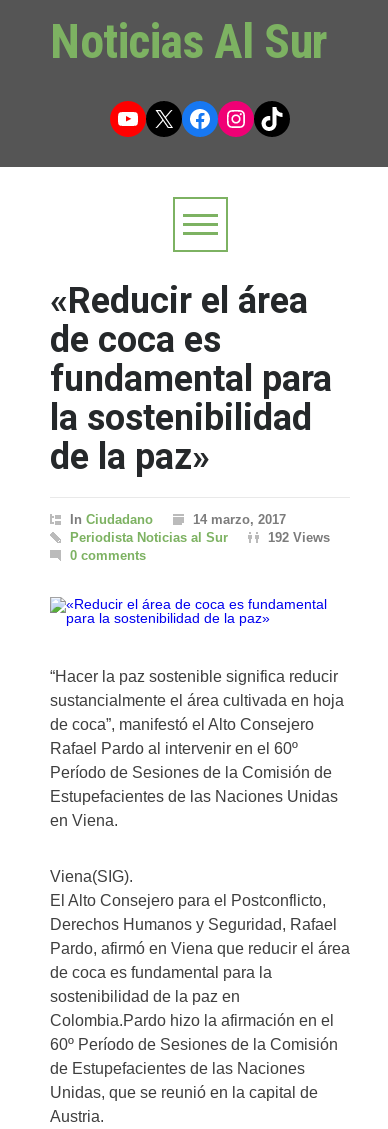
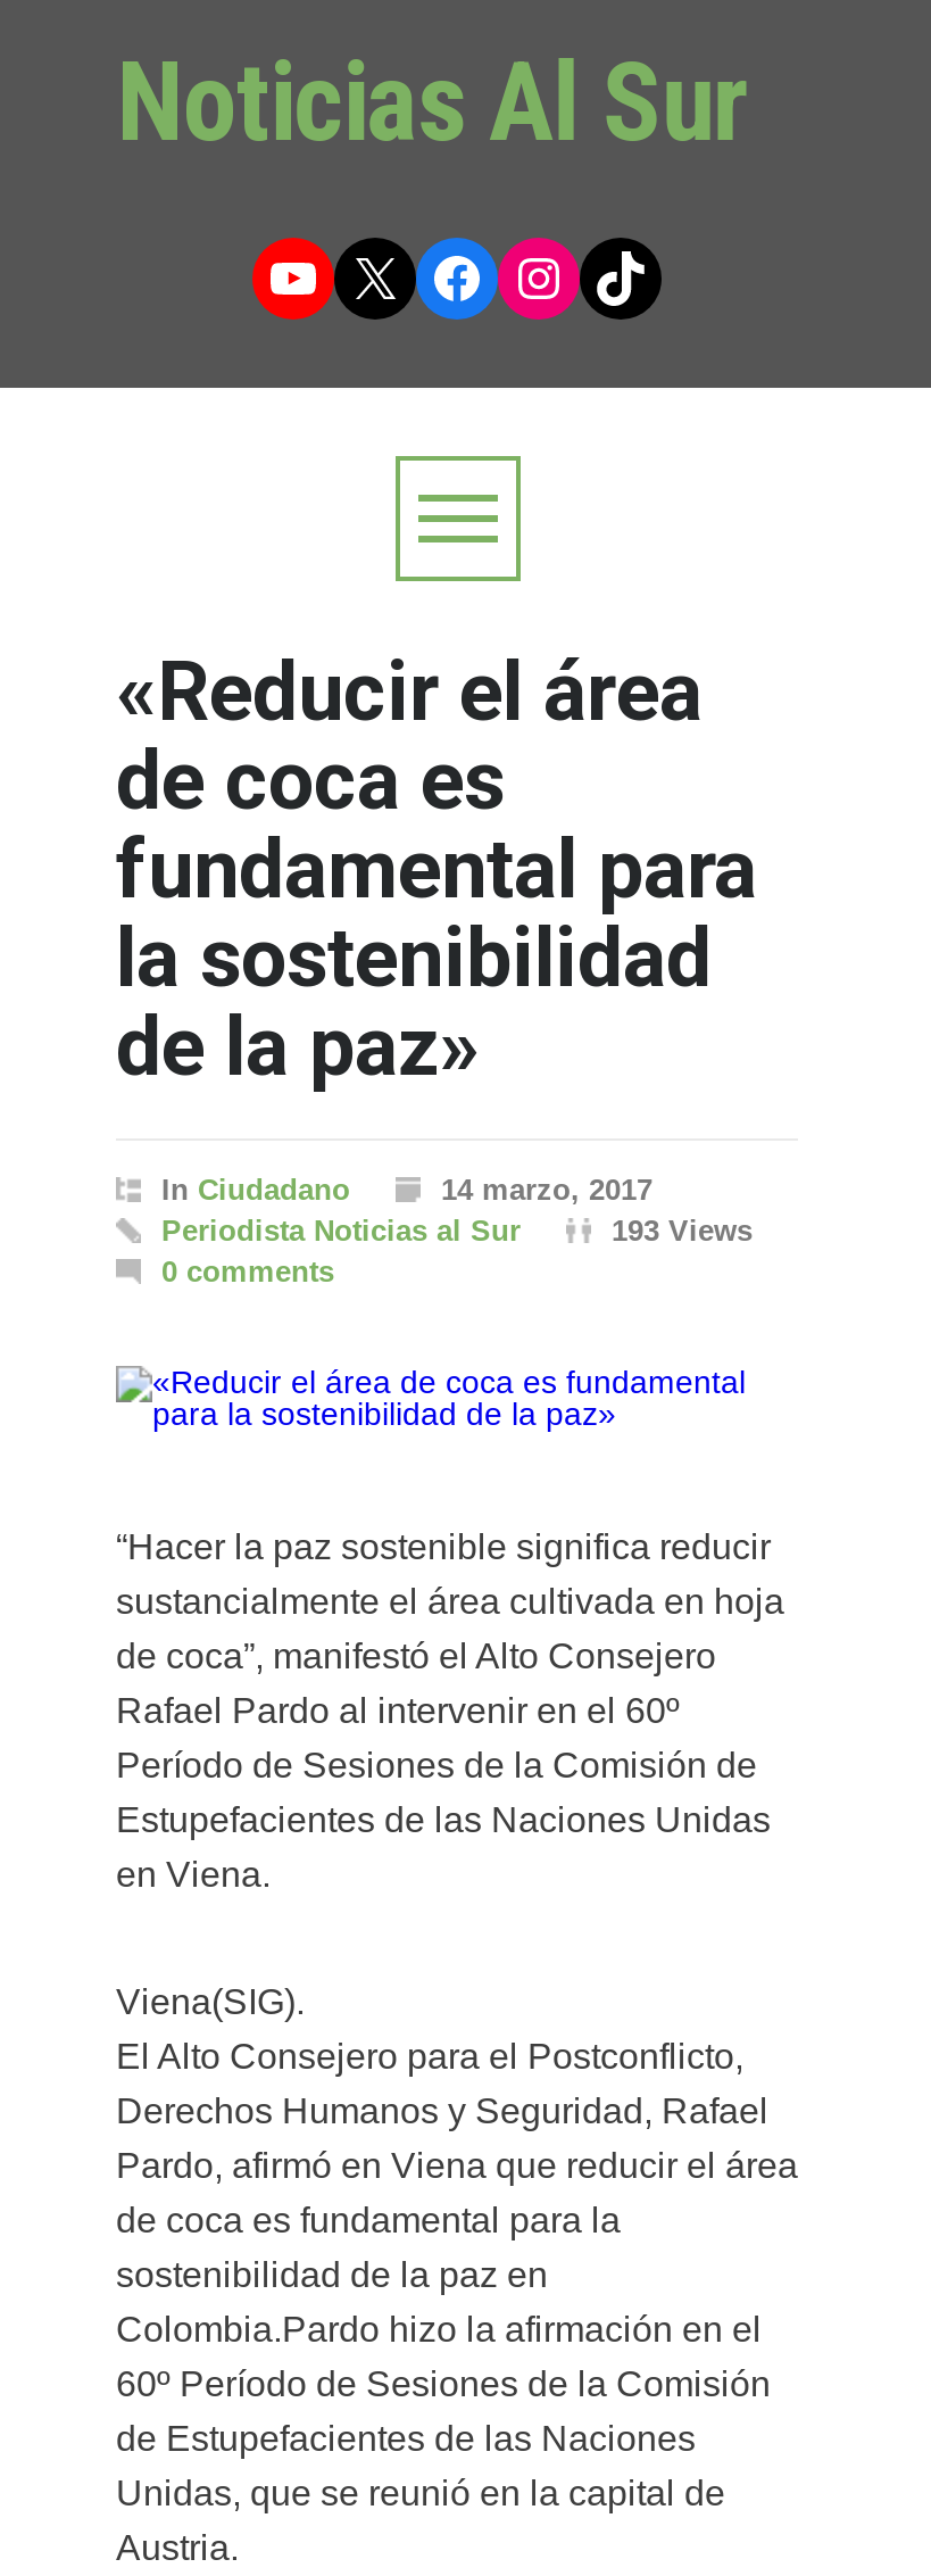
- 192 Views
+ 193 Views
